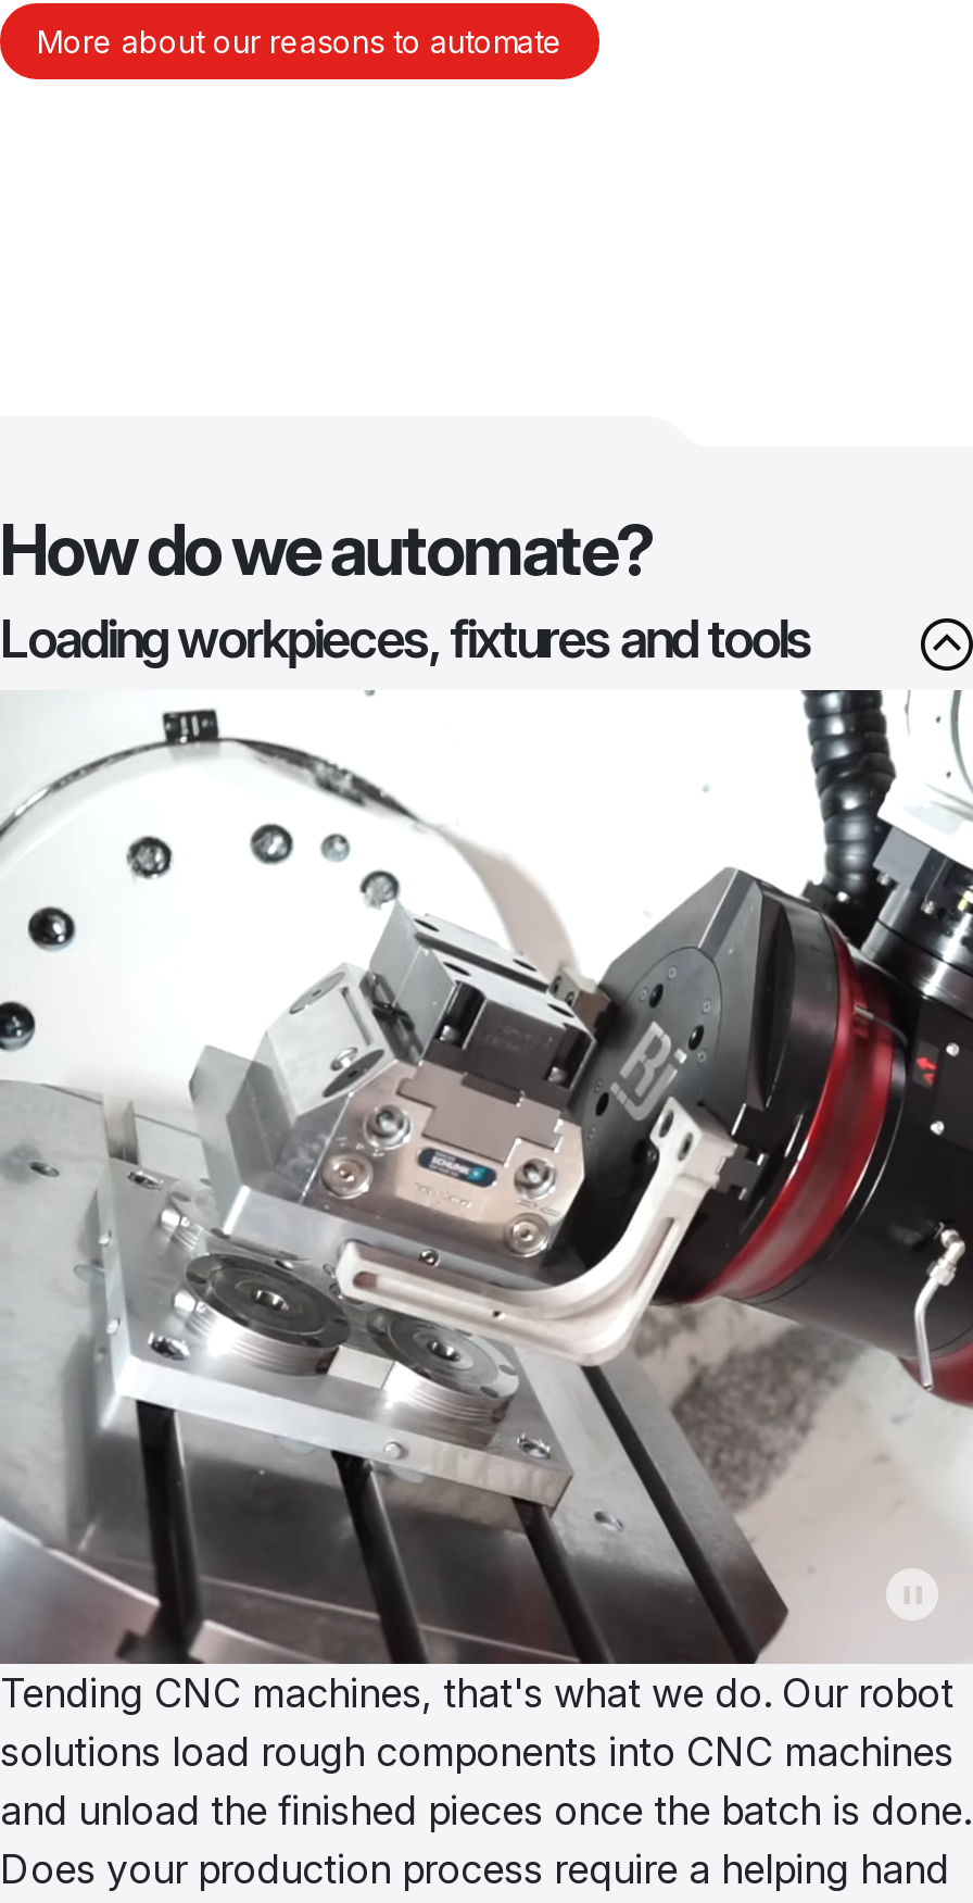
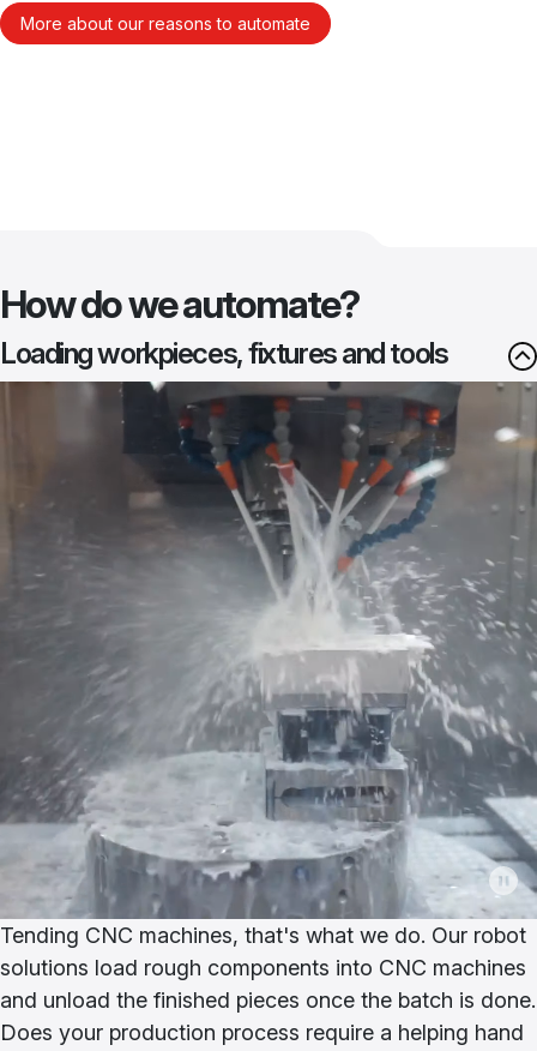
- [image]
+ [image]
